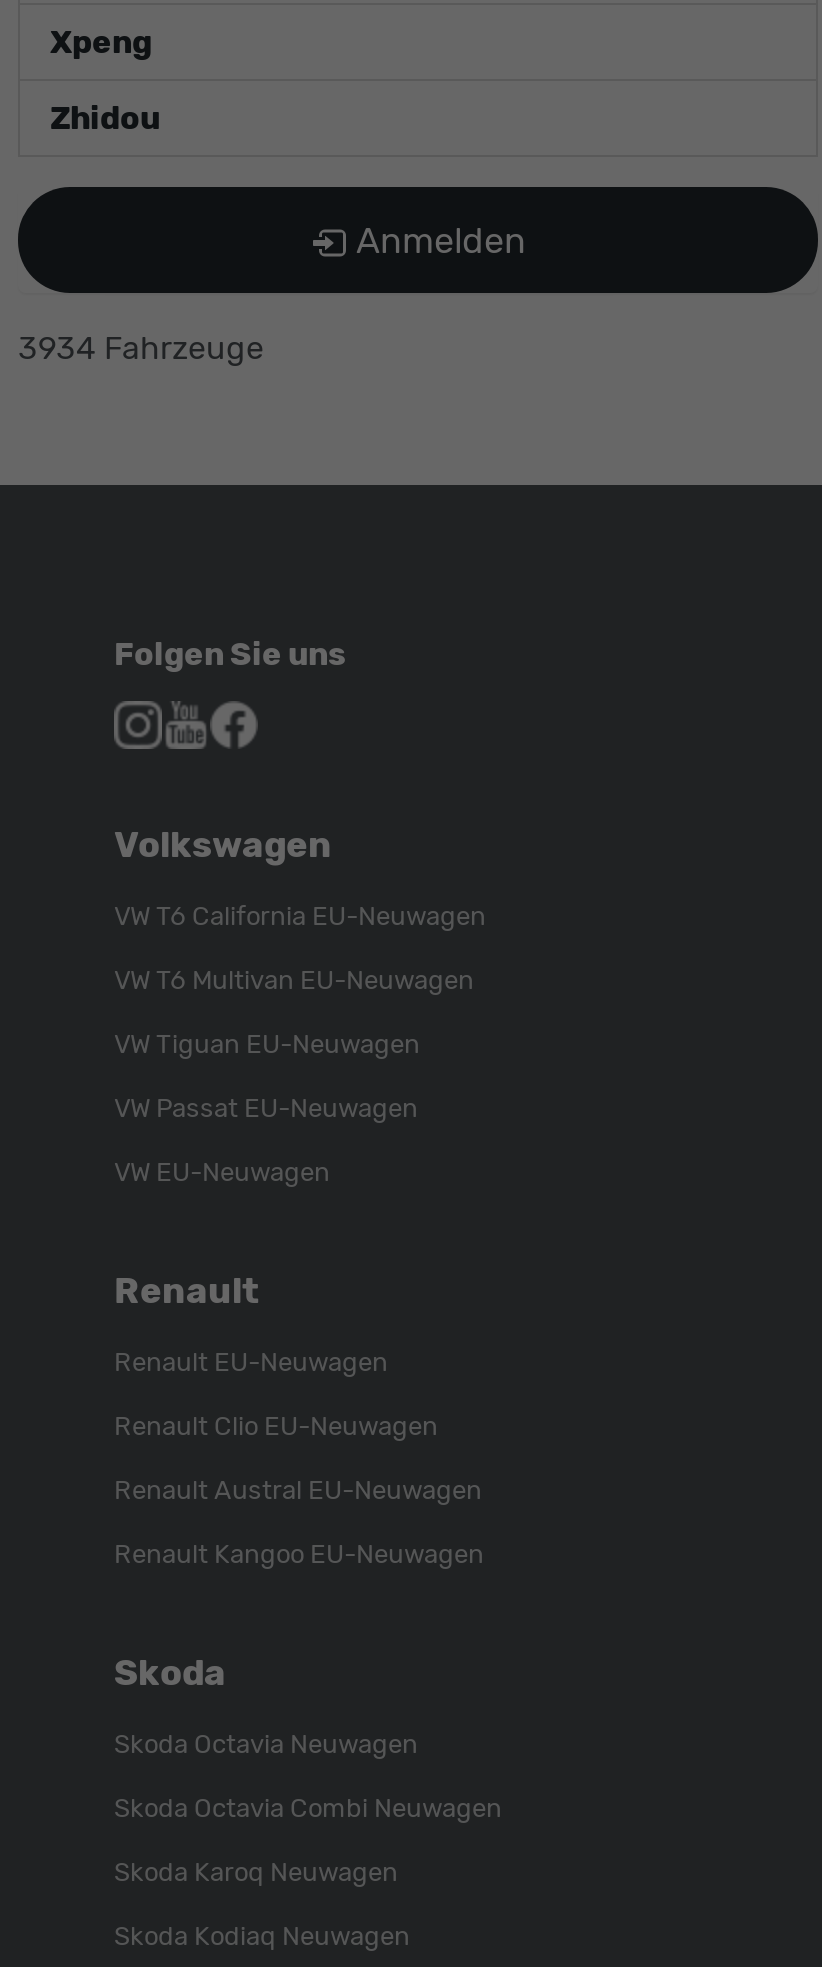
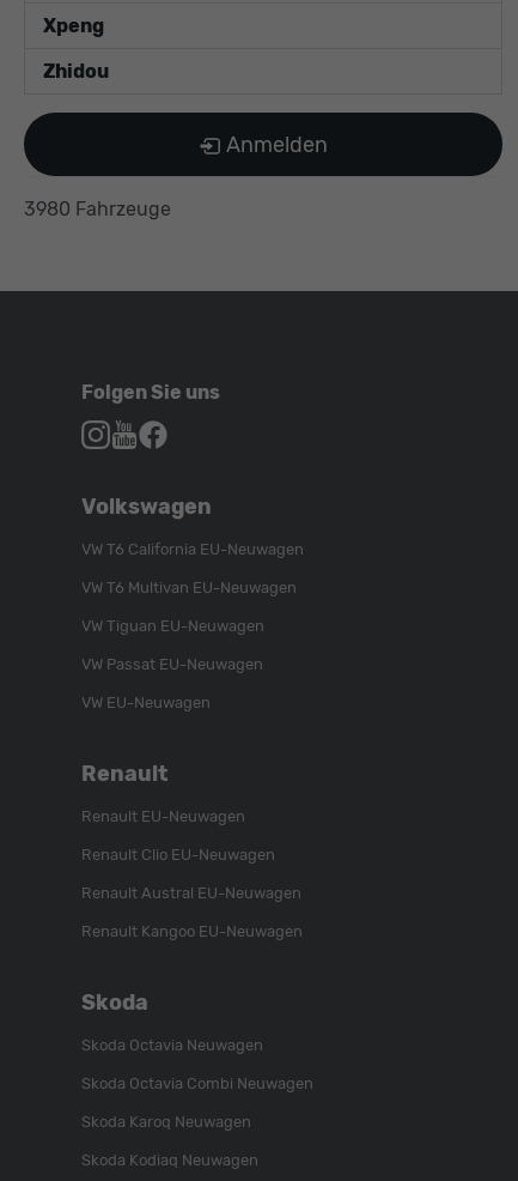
- 3934 Fahrzeuge
+ 3980 Fahrzeuge
